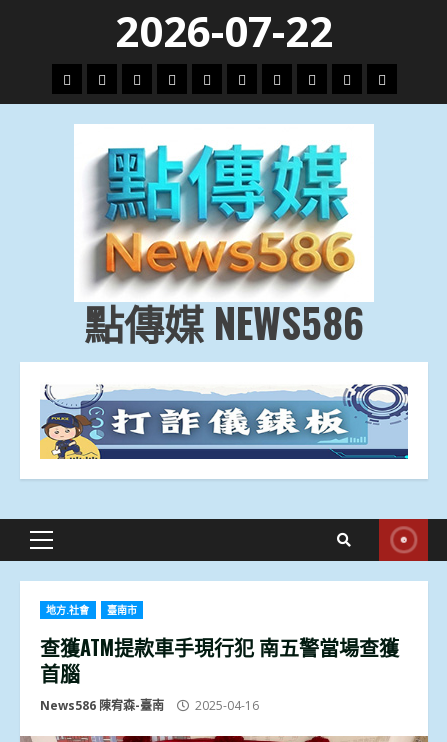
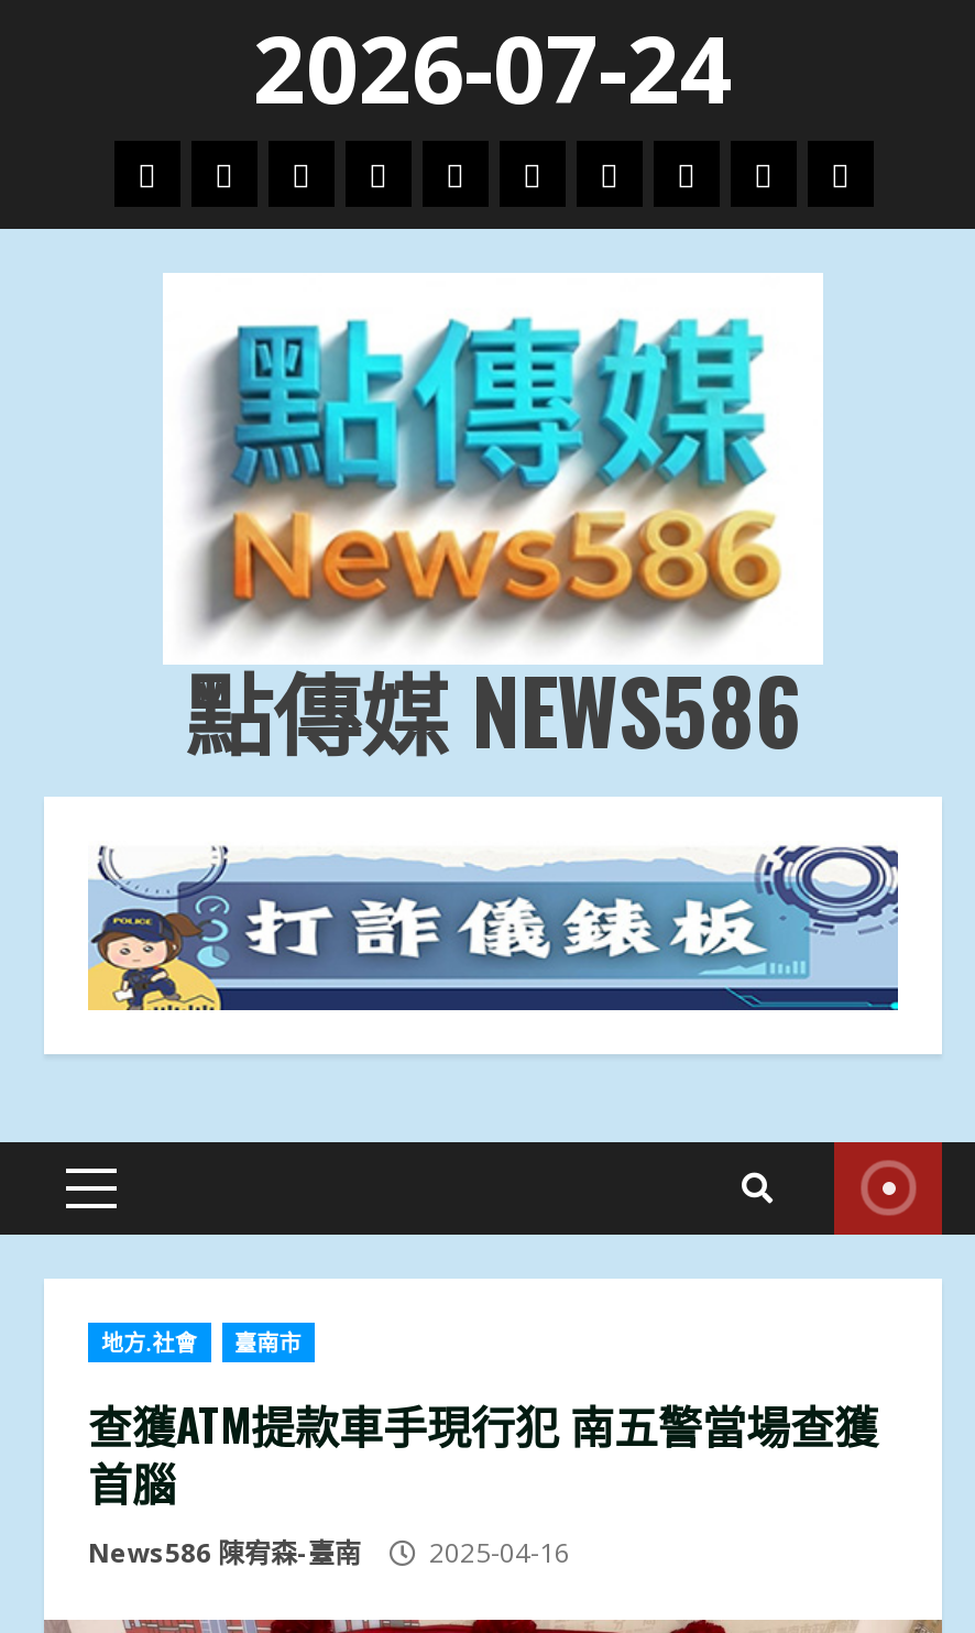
- 2026-07-22
+ 2026-07-24
